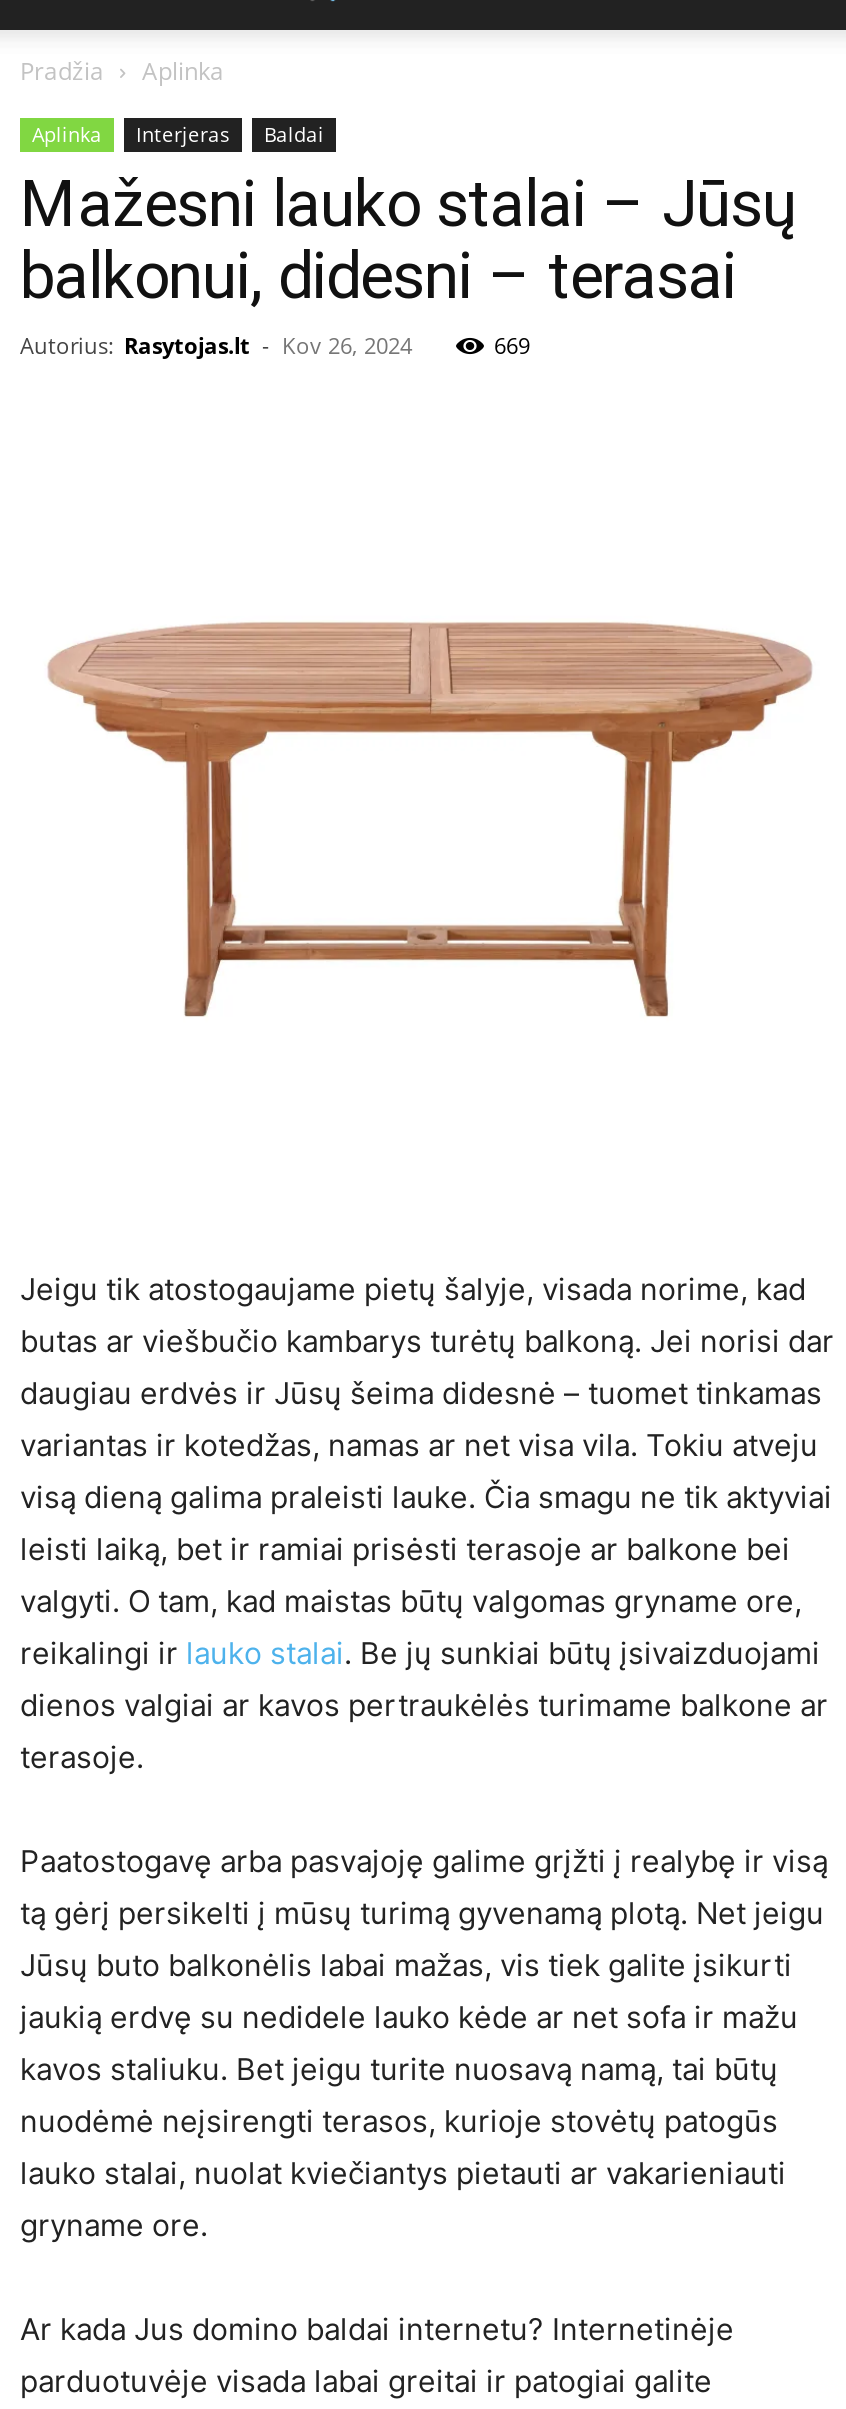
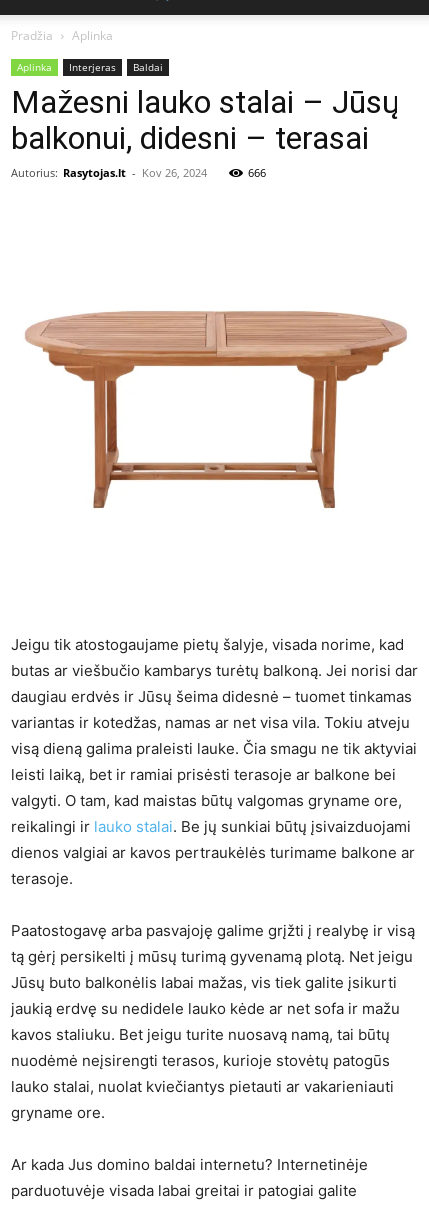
- 669
+ 666
